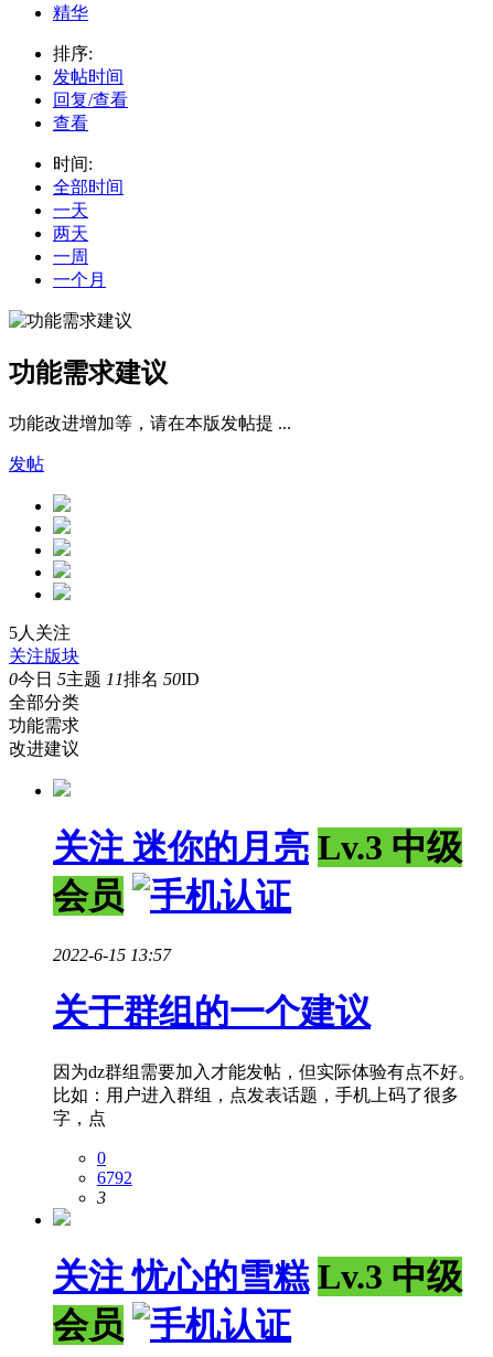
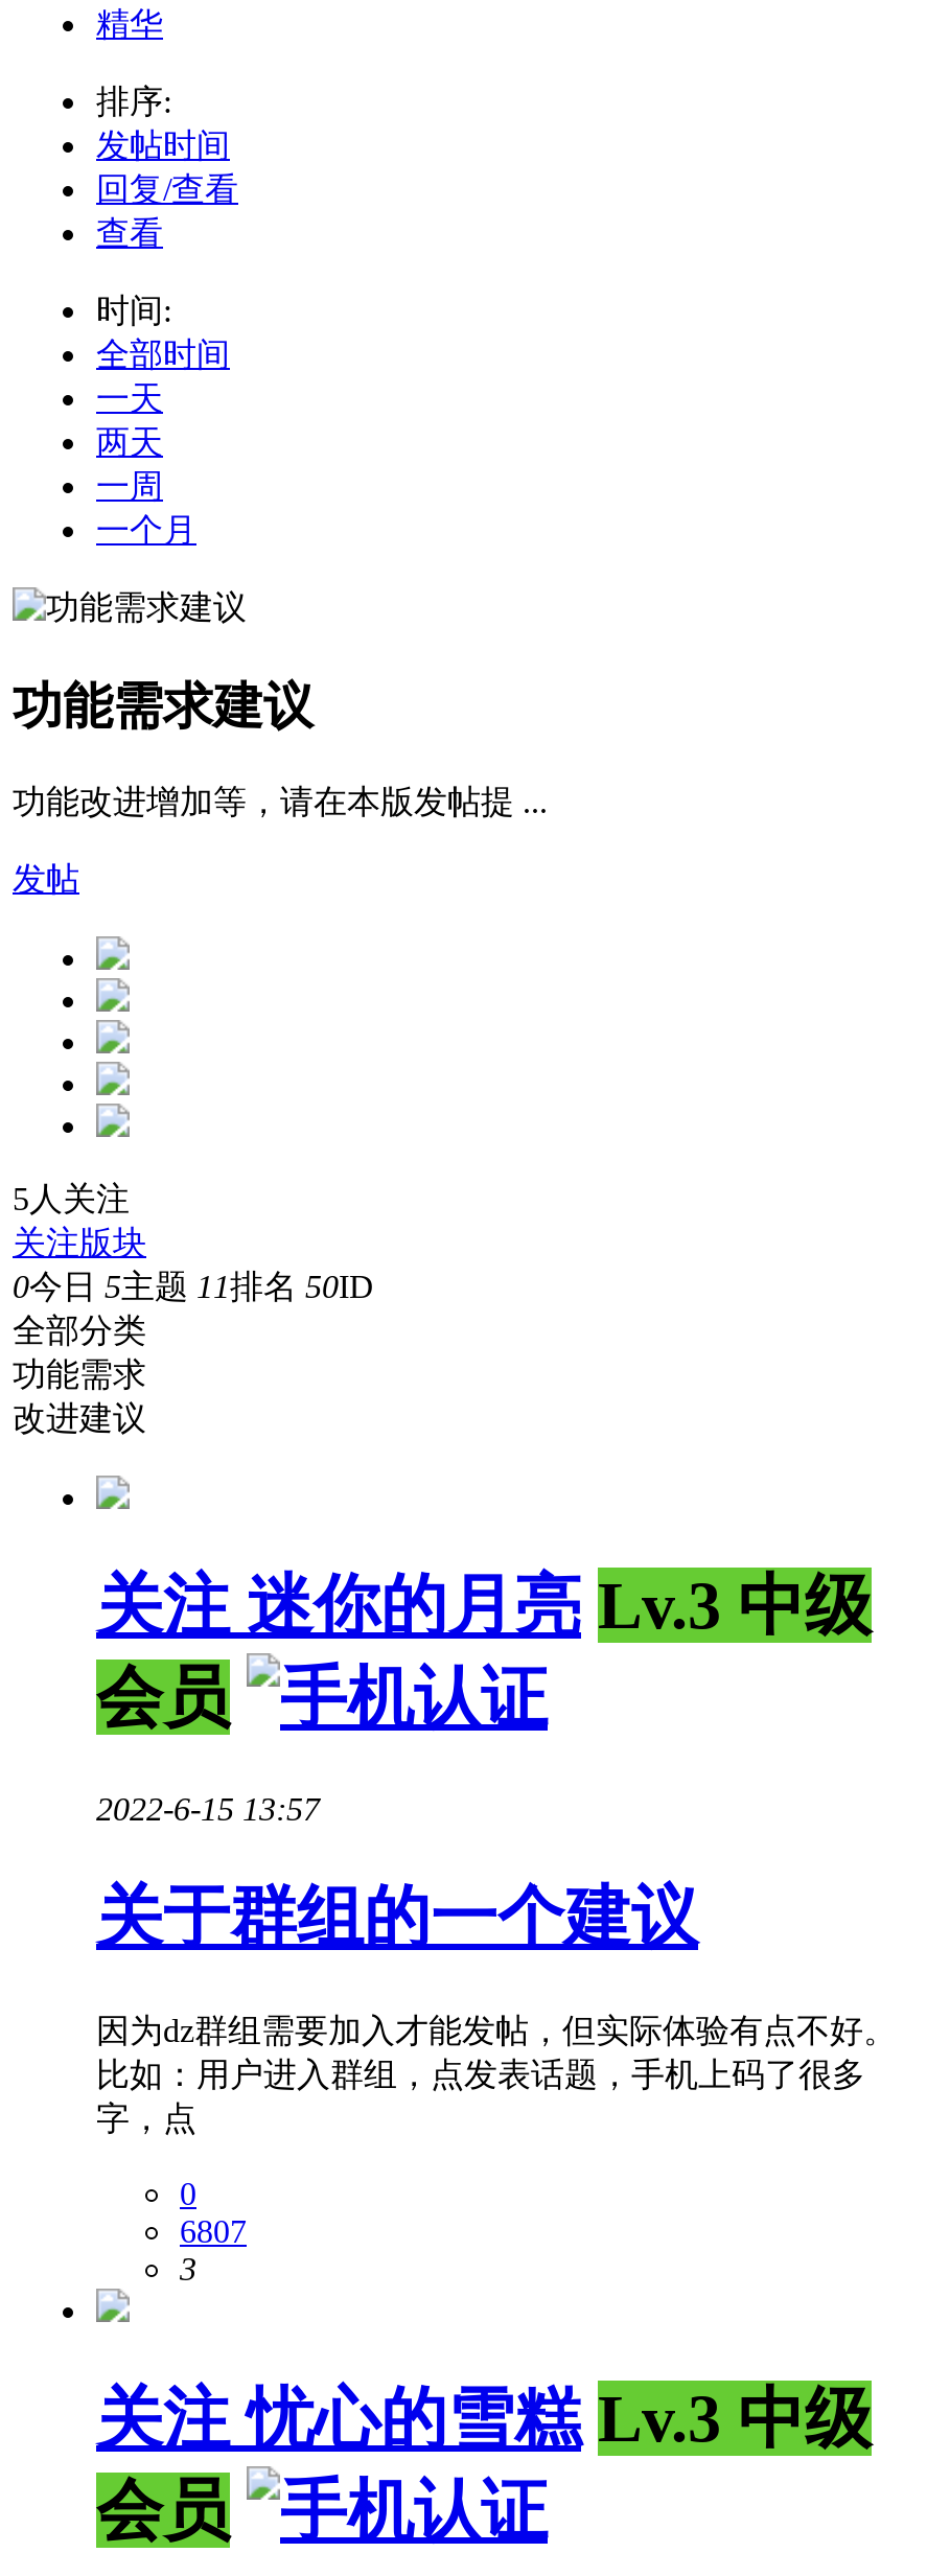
- 6792
+ 6807
